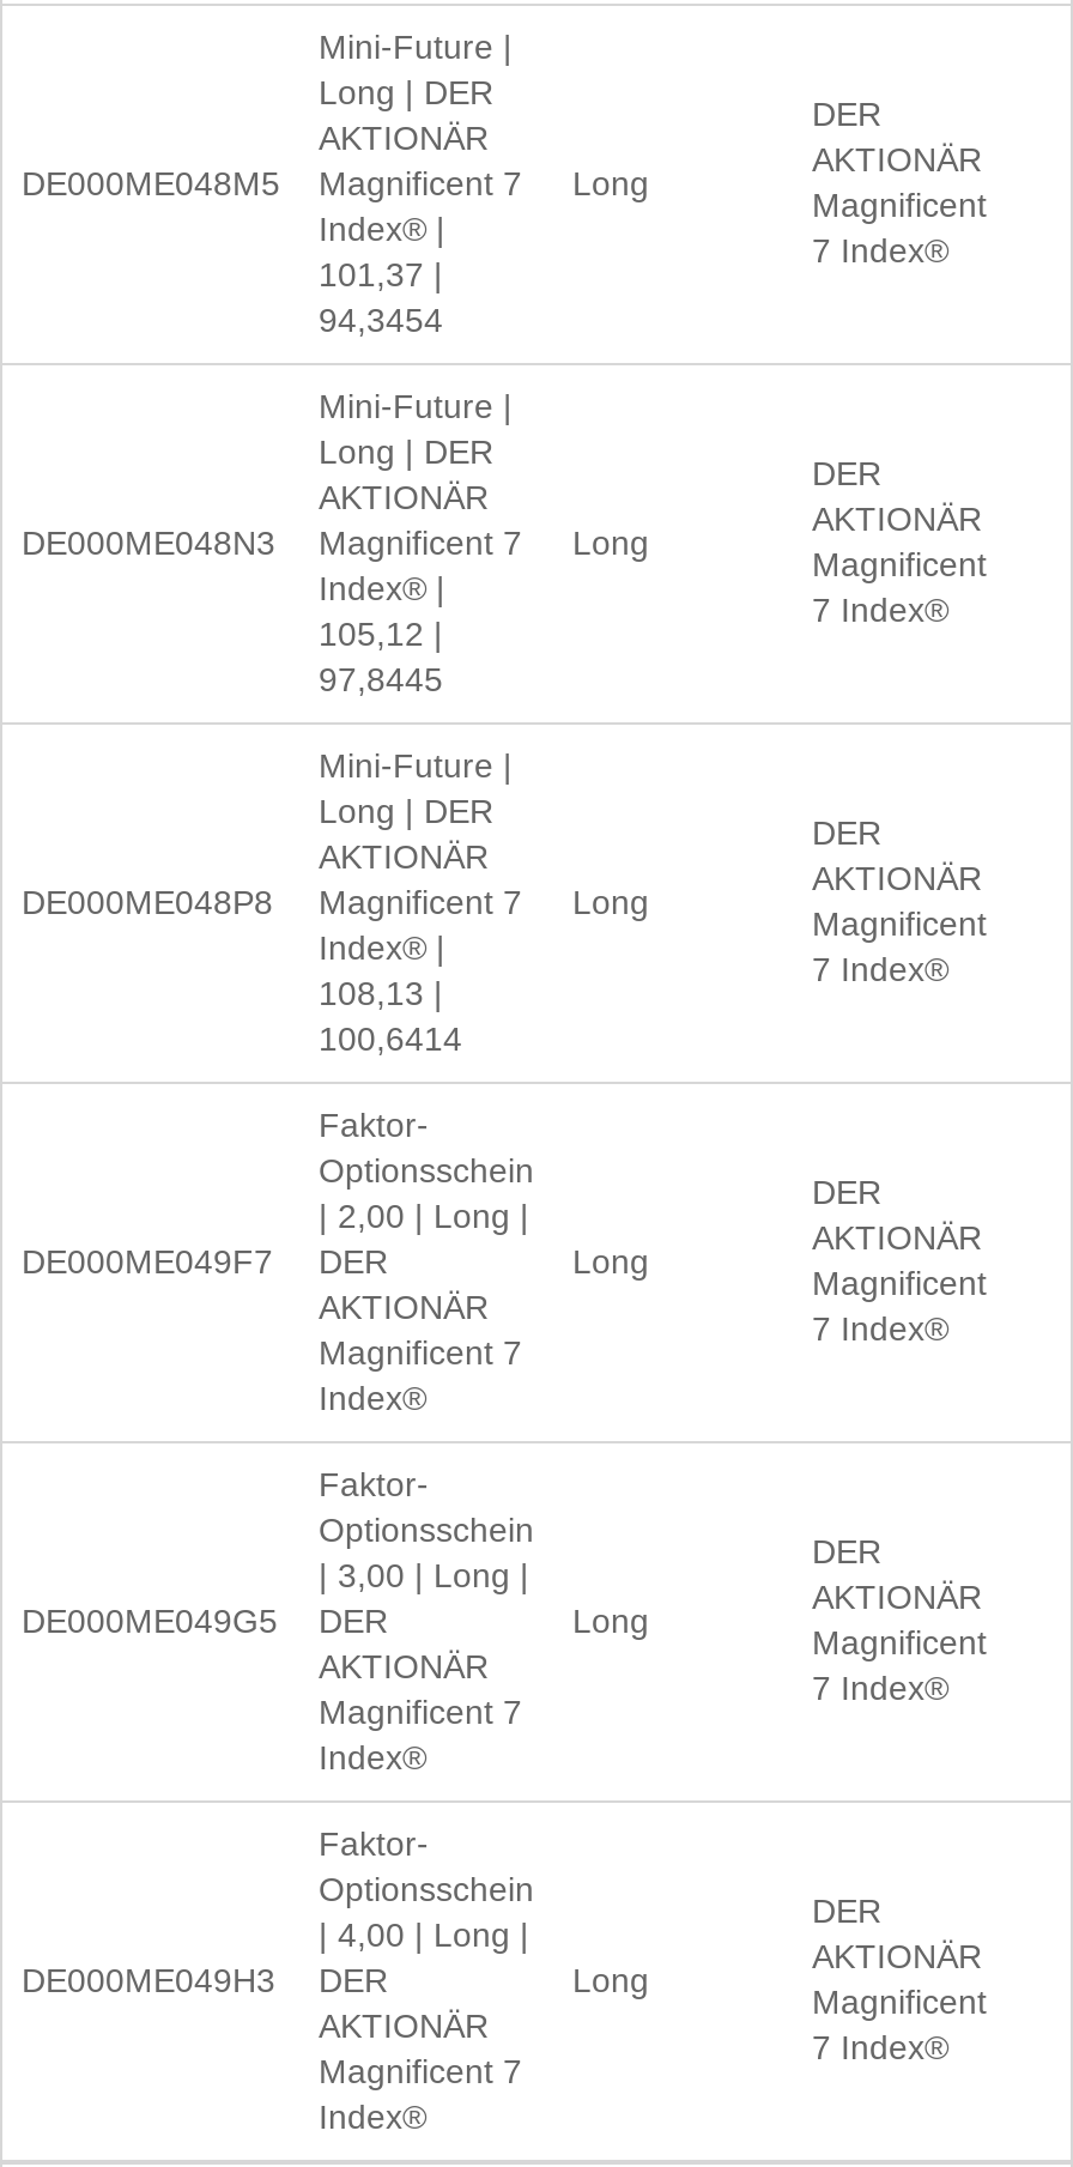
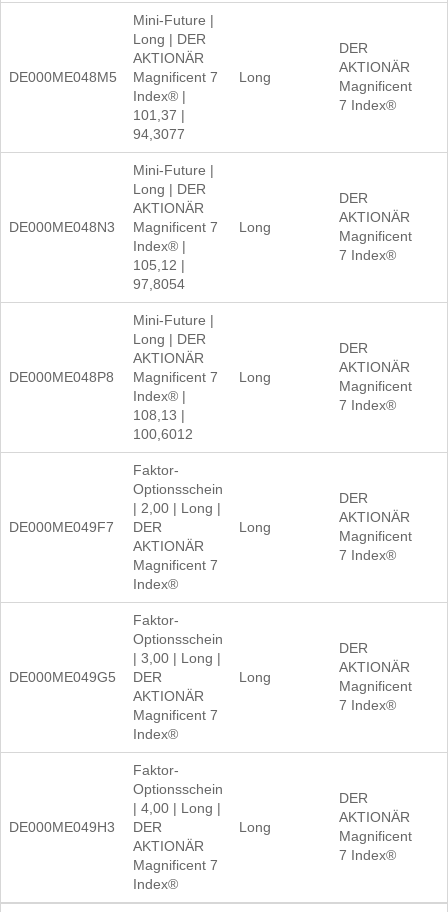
- 94,3454
+ 94,3077

- 97,8445
+ 97,8054

- 100,6414
+ 100,6012
